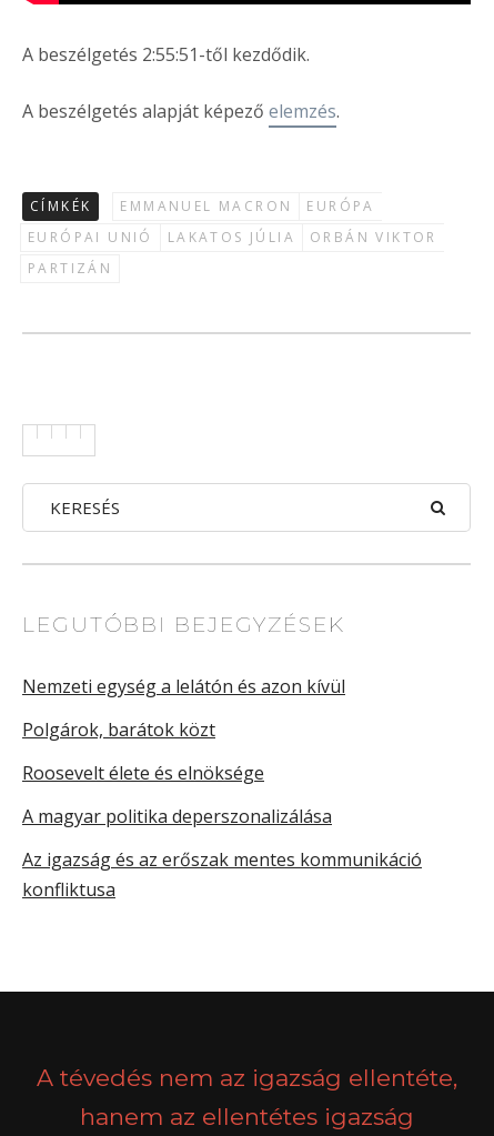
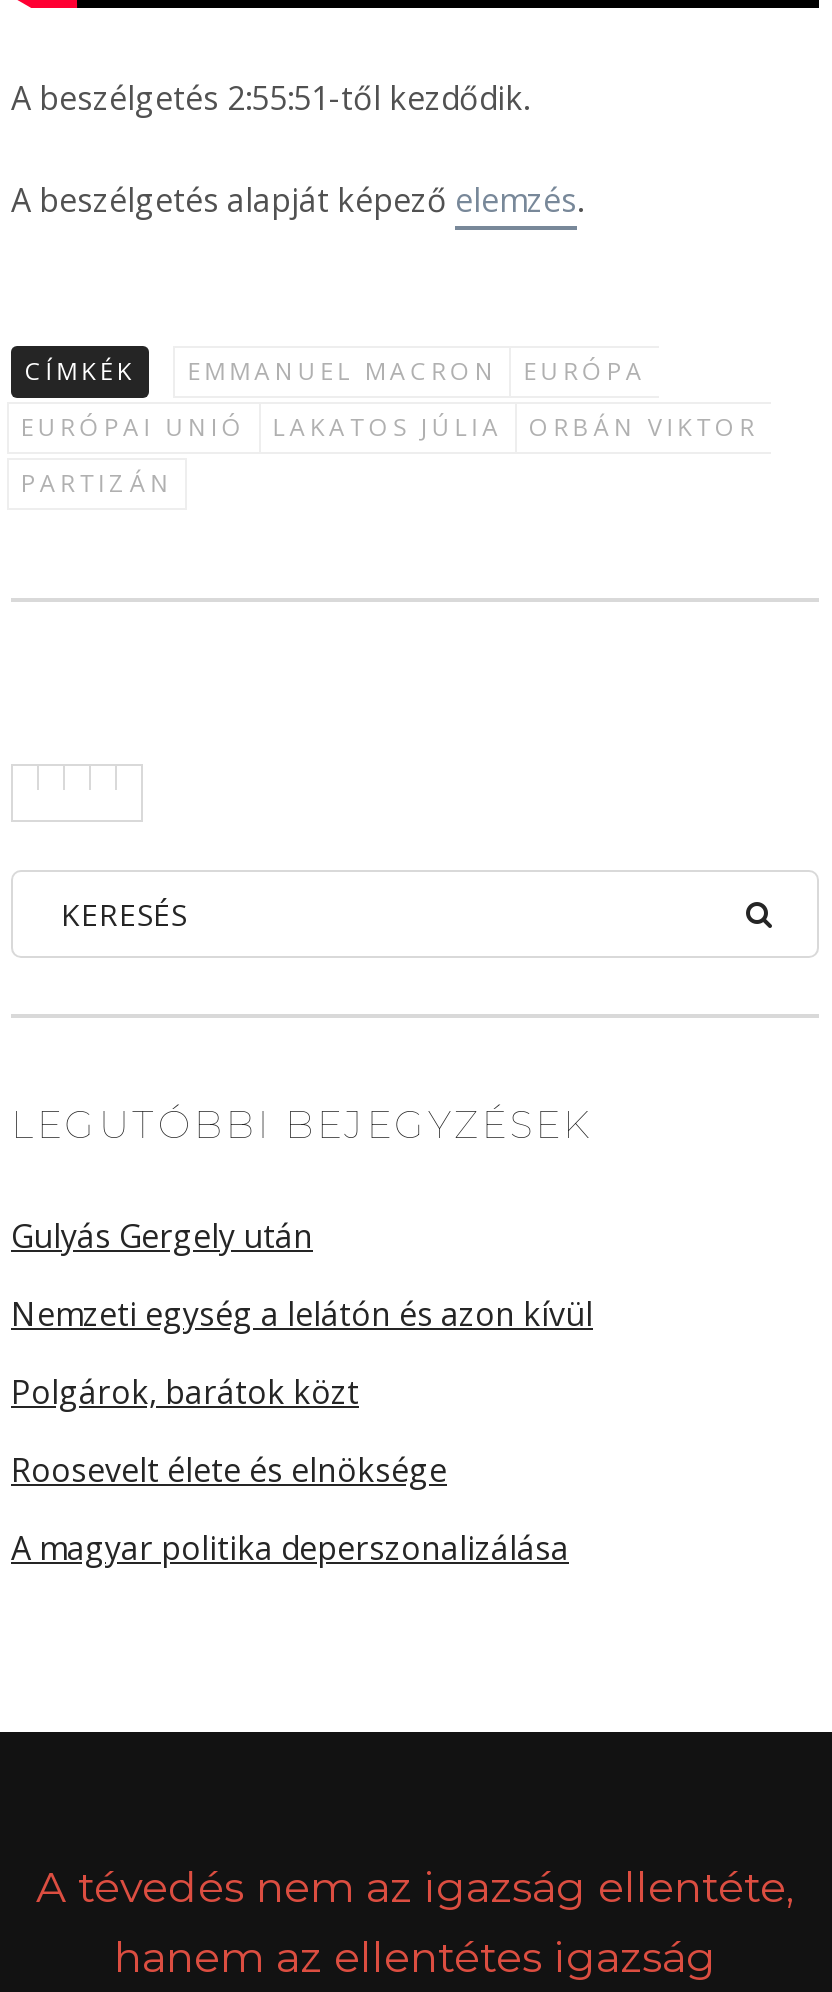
+ Gulyás Gergely után

moved down: Nemzeti egység a lelátón és azon kívül | Polgárok, barátok közt | Roosevelt élete és elnöksége | A magyar politika deperszonalizálása

- Az igazság és az erőszak mentes kommunikáció
- konfliktusa
